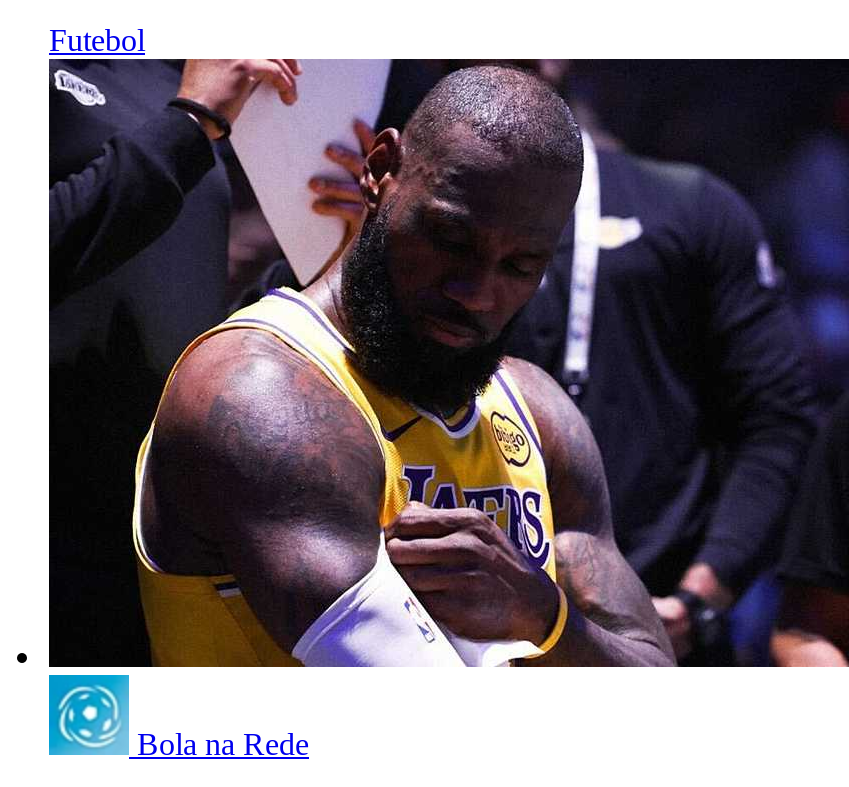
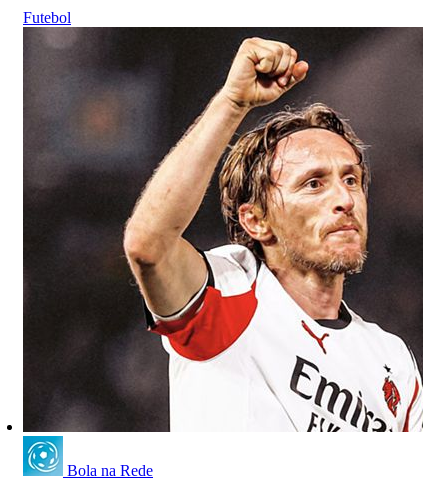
- [image]
+ [image]
